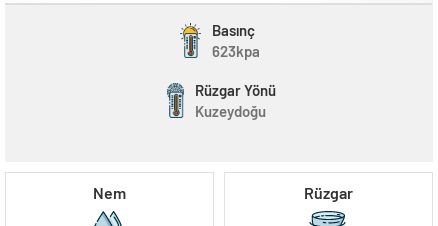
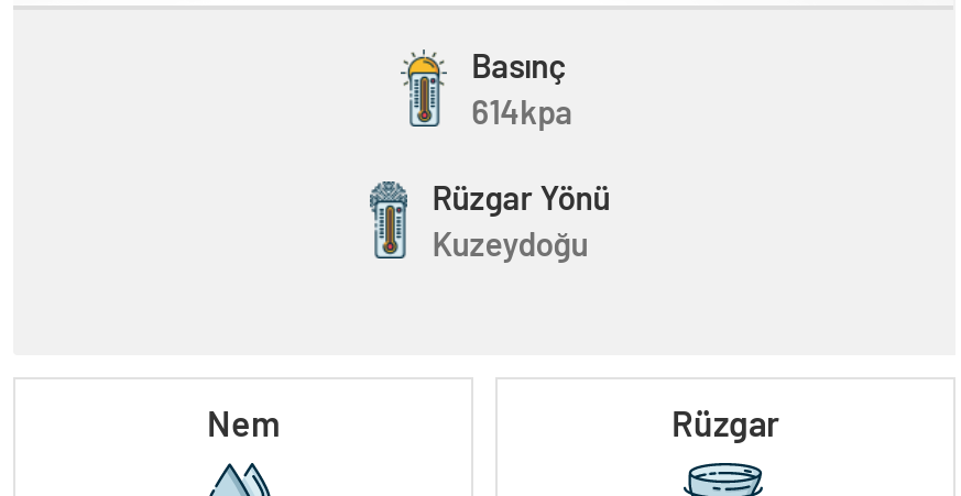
- 623kpa
+ 614kpa
